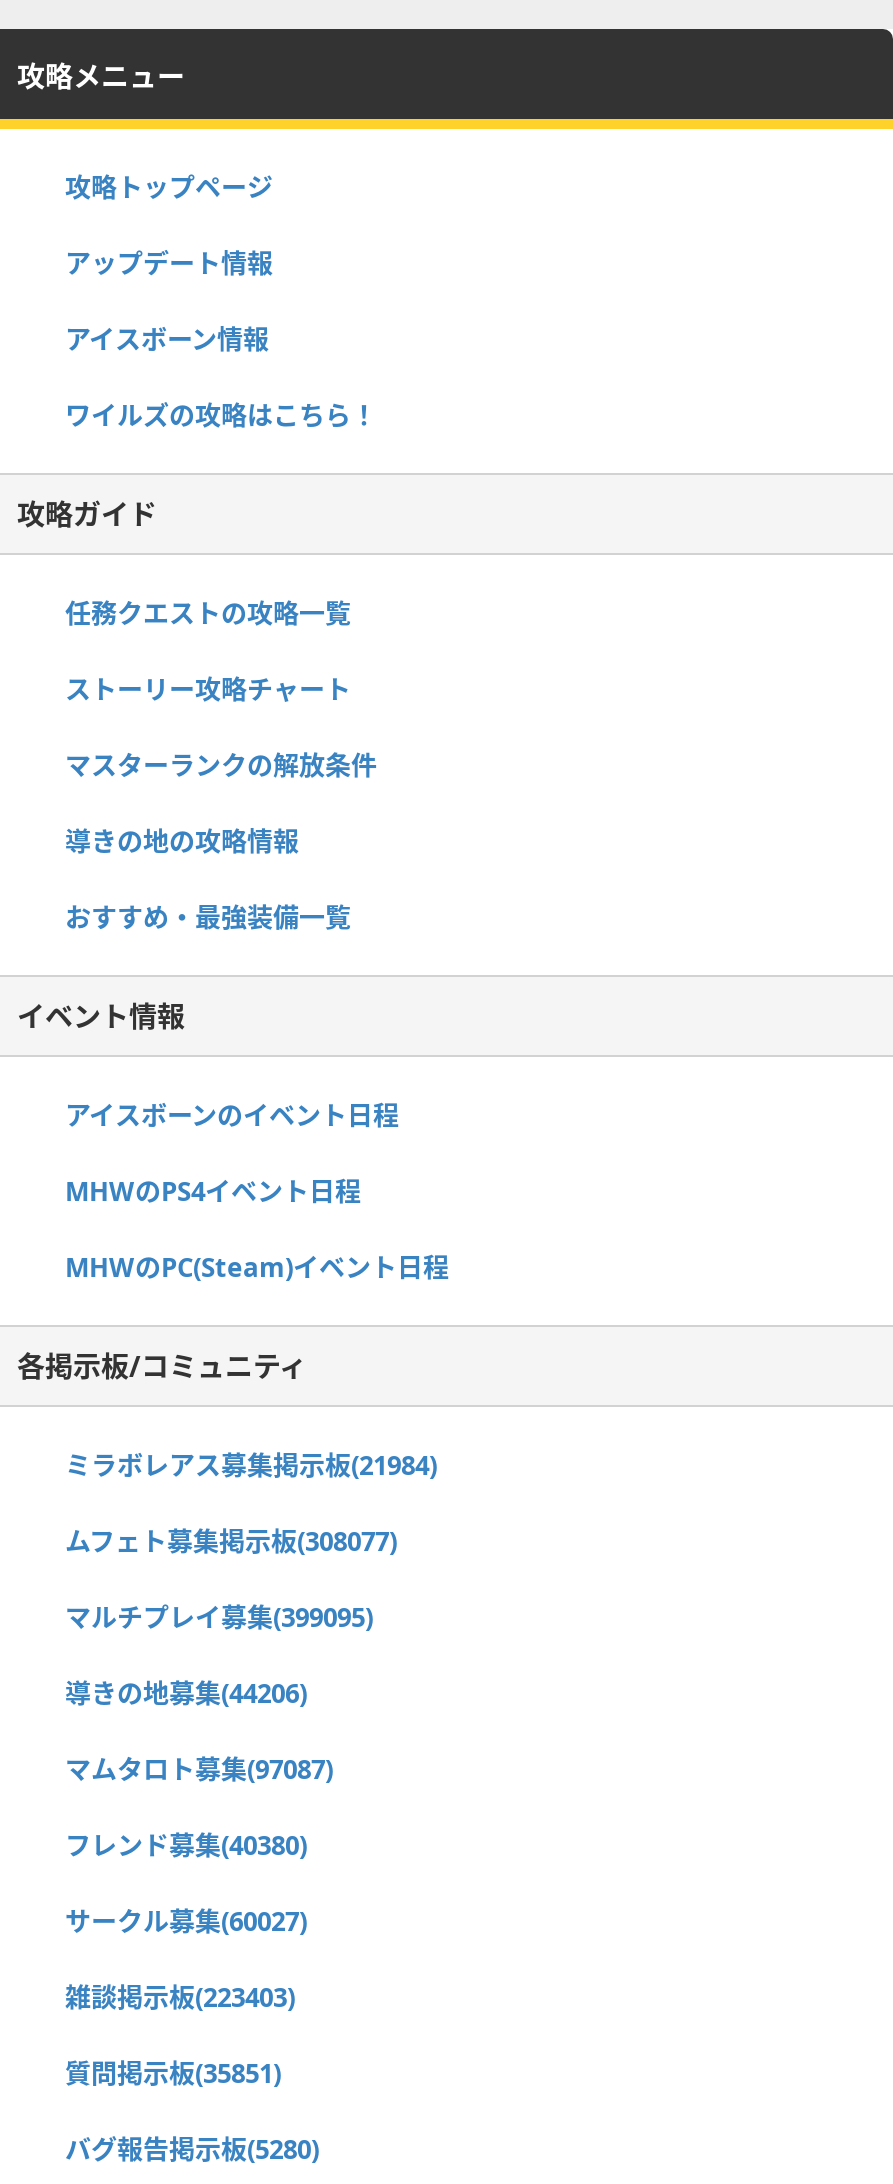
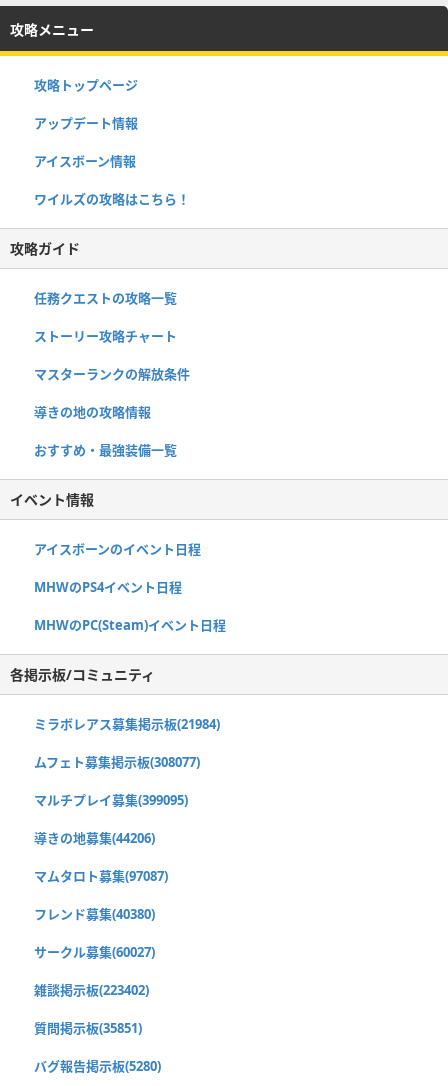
- 雑談掲示板(223403)
+ 雑談掲示板(223402)
